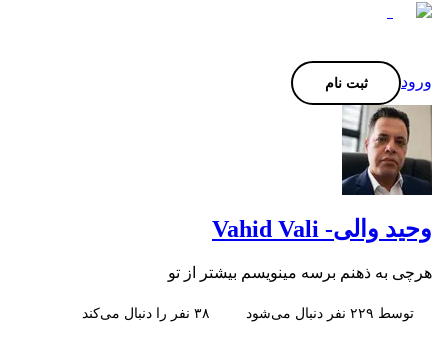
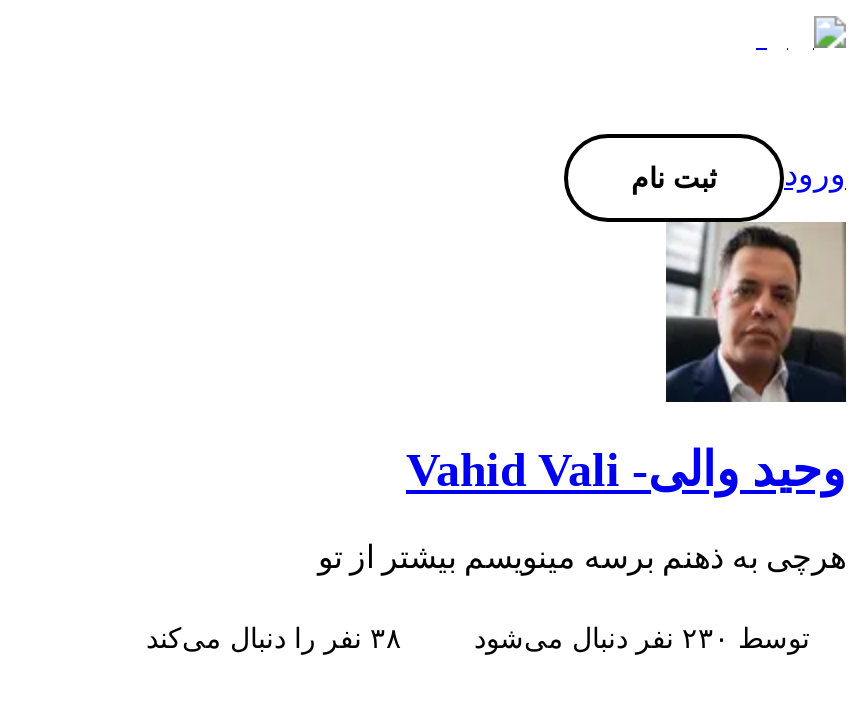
- توسط ۲۲۹ نفر دنبال می‌شود
+ توسط ۲۳۰ نفر دنبال می‌شود
